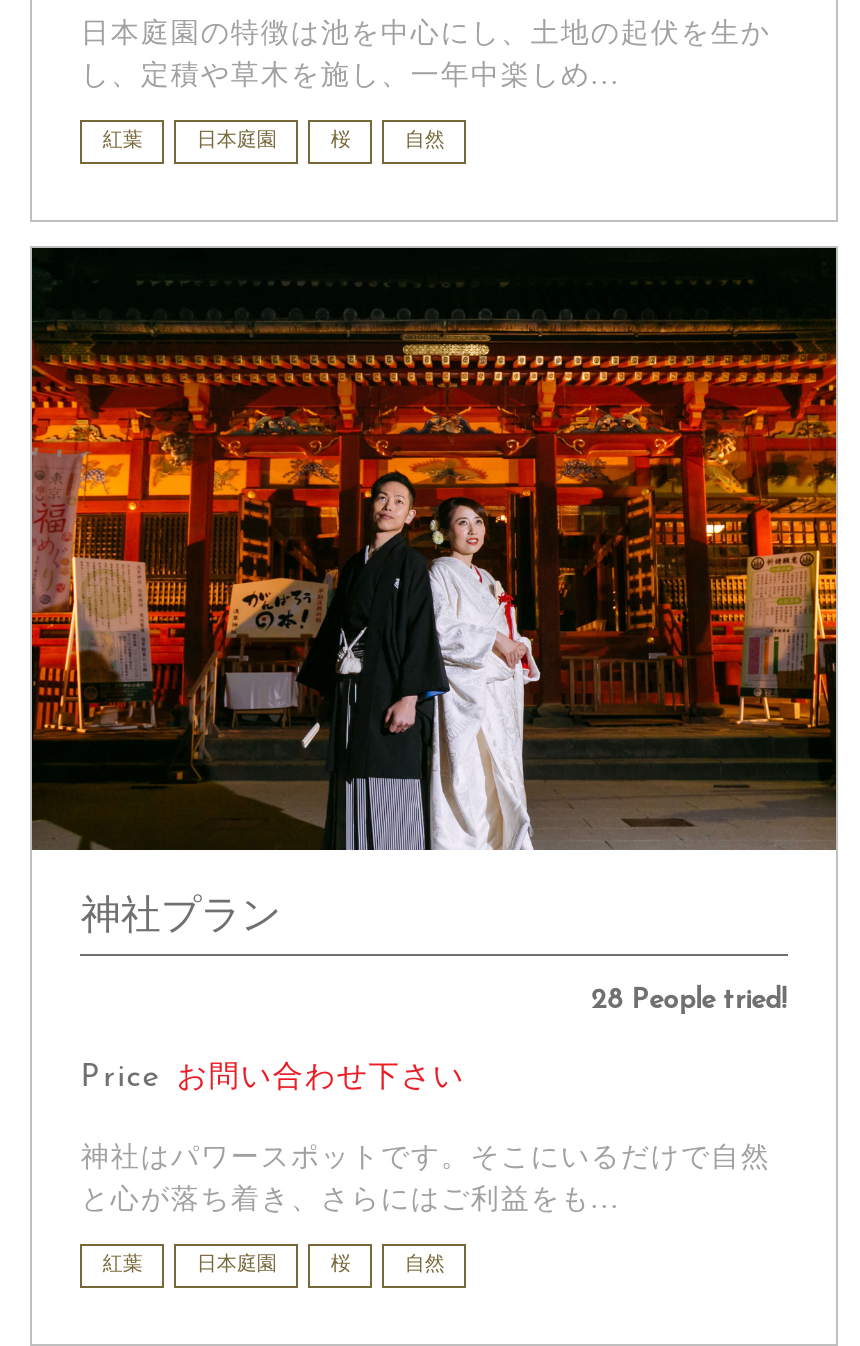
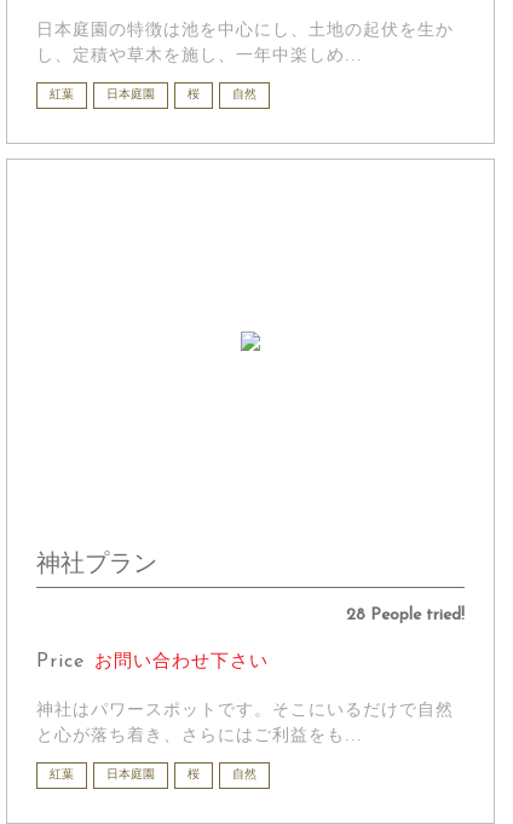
- [image]
